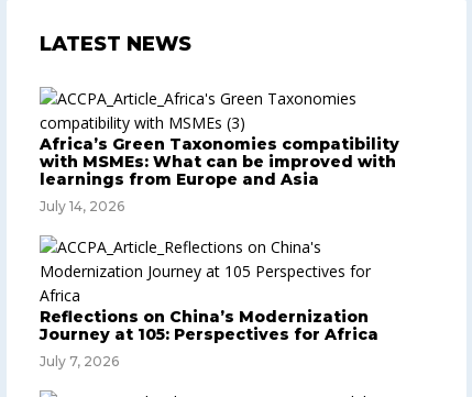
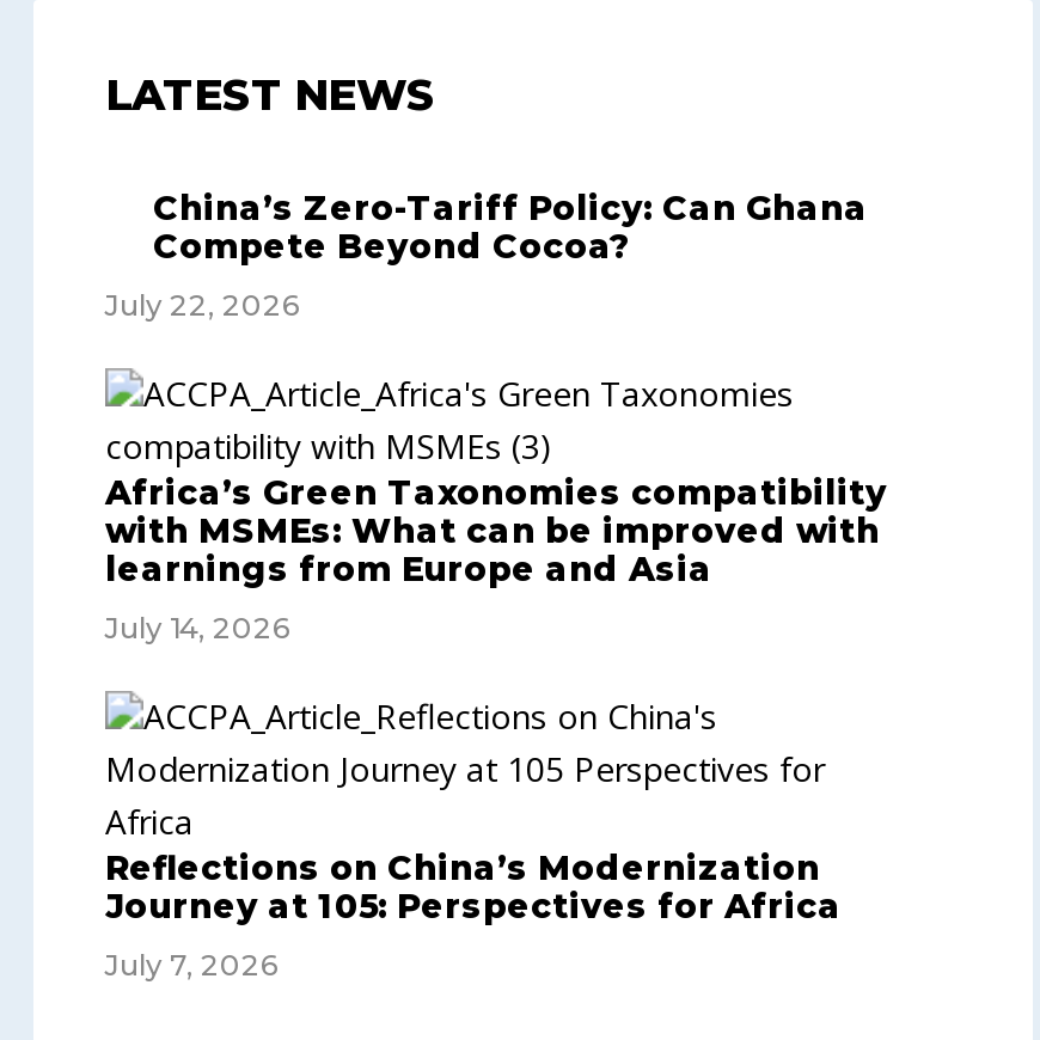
+ China’s Zero-Tariff Policy: Can Ghana
+ Compete Beyond Cocoa?
+ July 22, 2026
